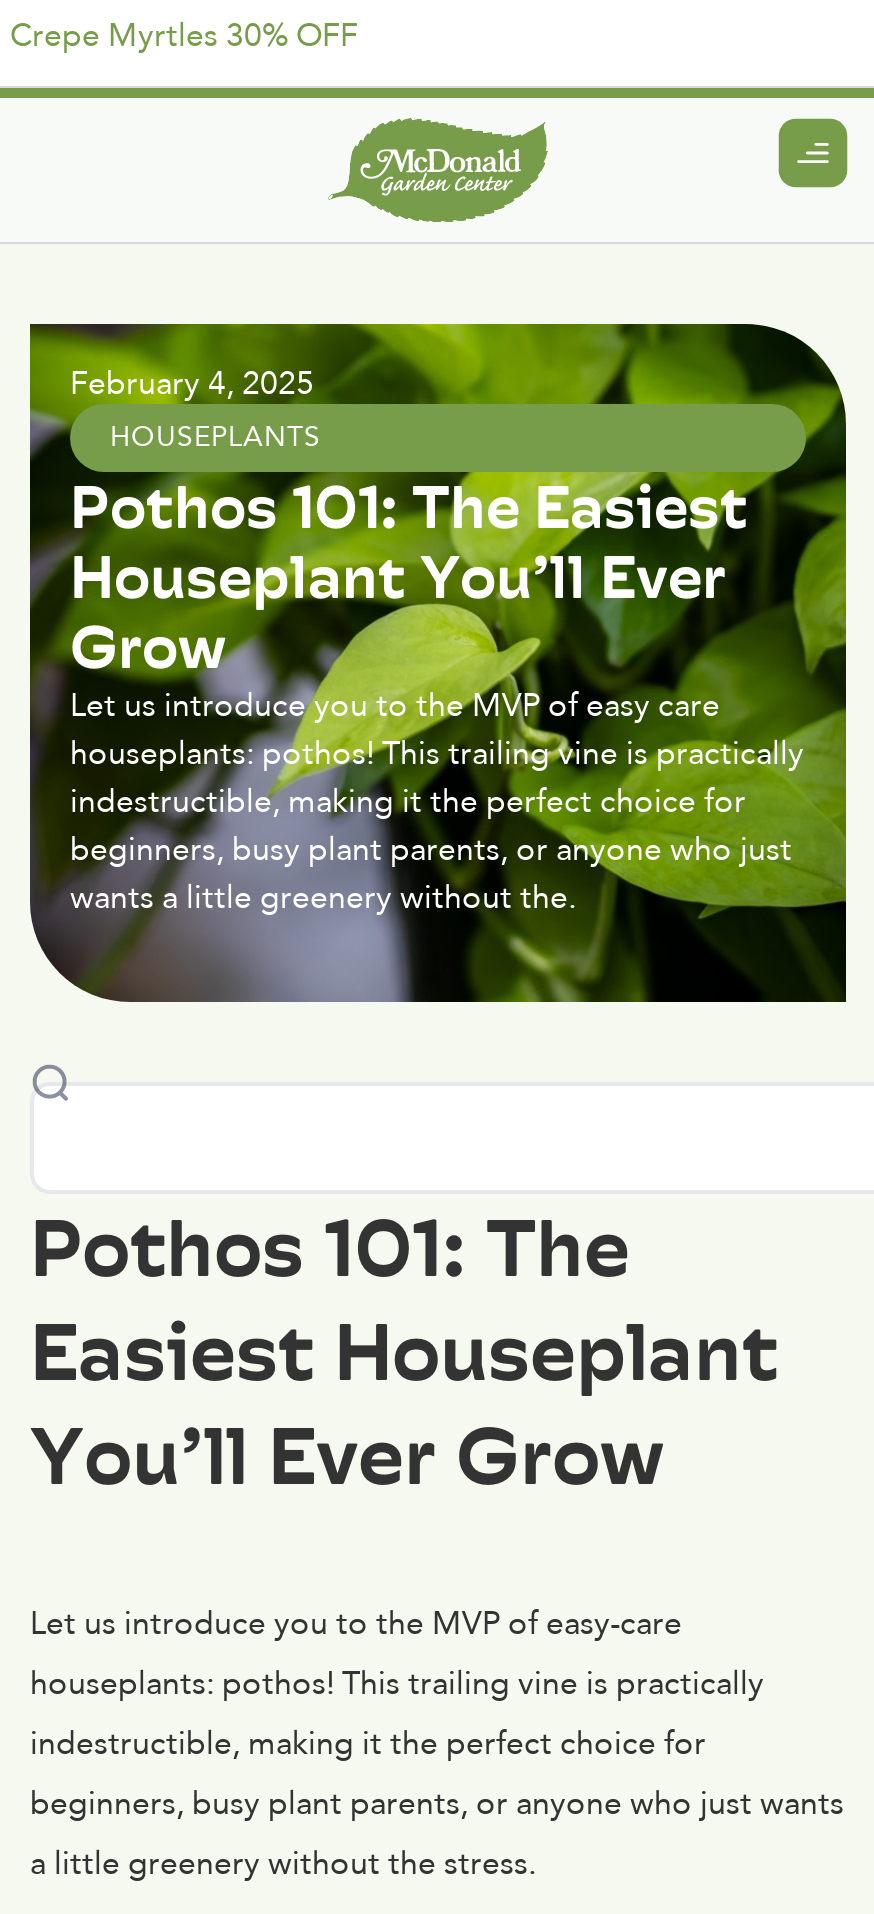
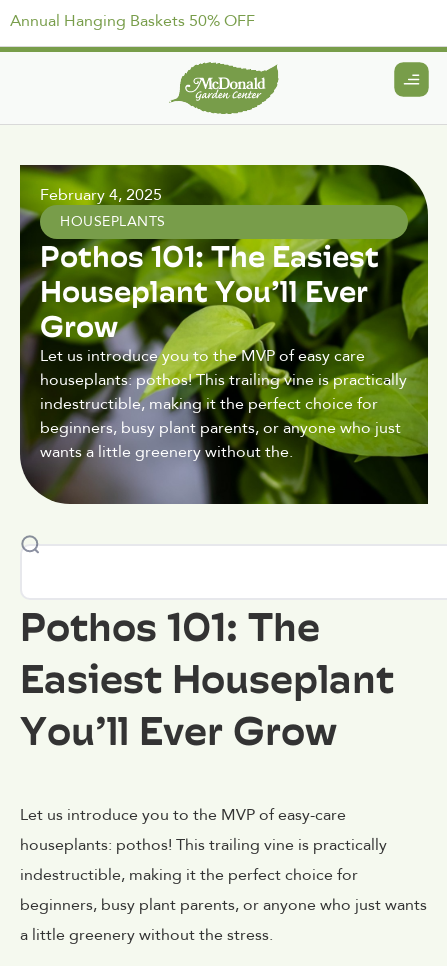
- Crepe Myrtles 30% OFF
+ Annual Hanging Baskets 50% OFF
